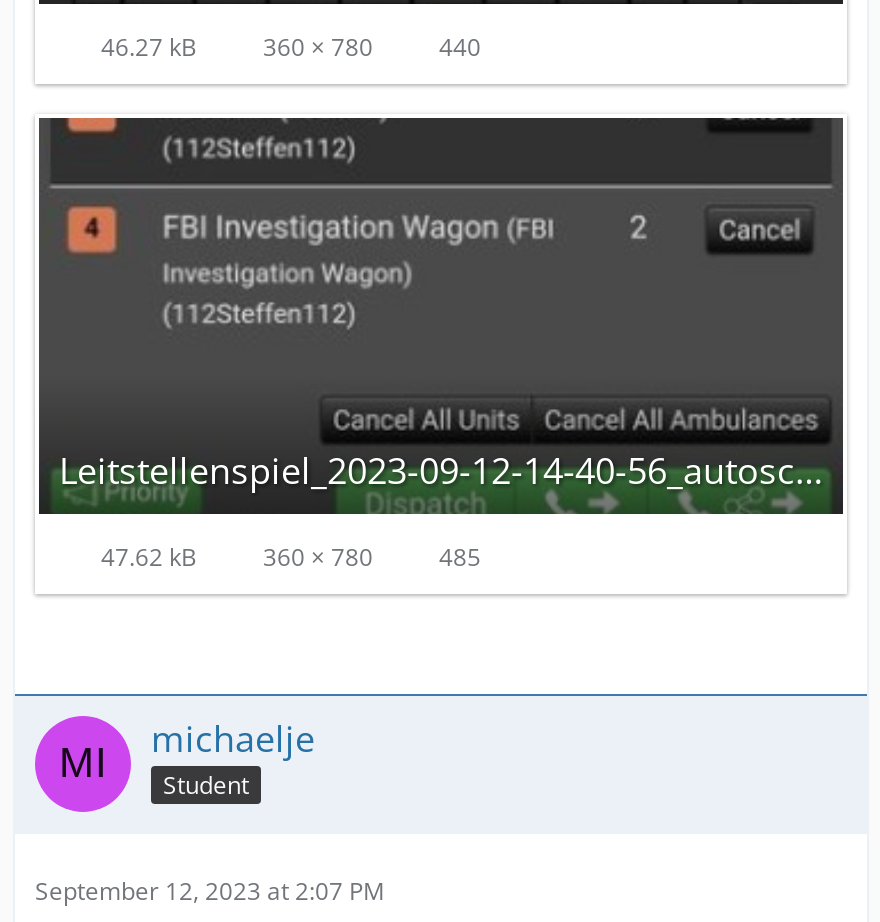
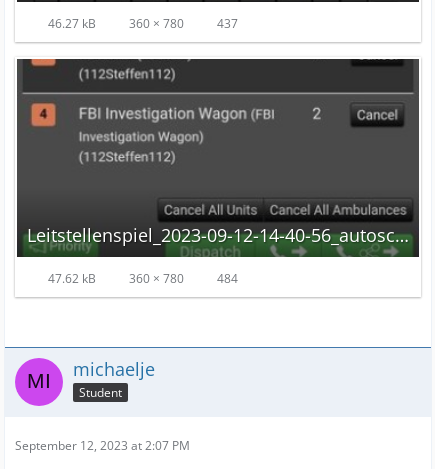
- 46.27 kB 360 × 780 440
+ 46.27 kB 360 × 780 437

- 47.62 kB 360 × 780 485
+ 47.62 kB 360 × 780 484
